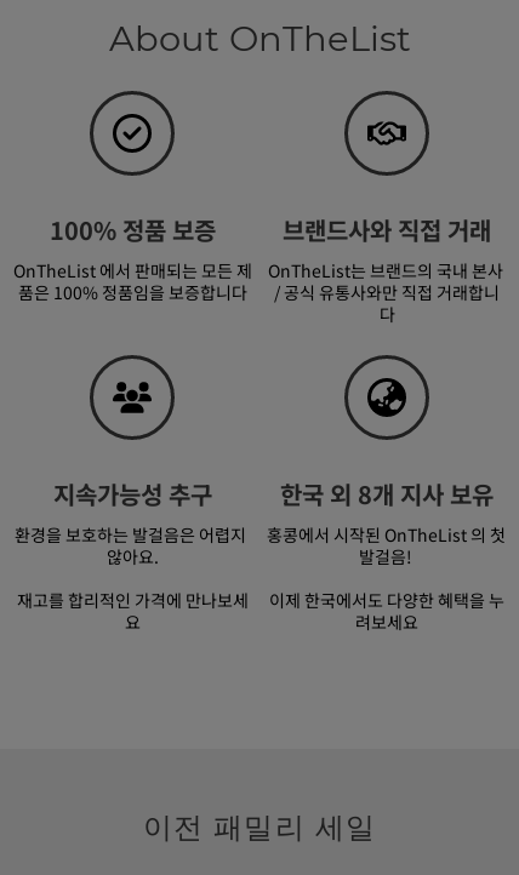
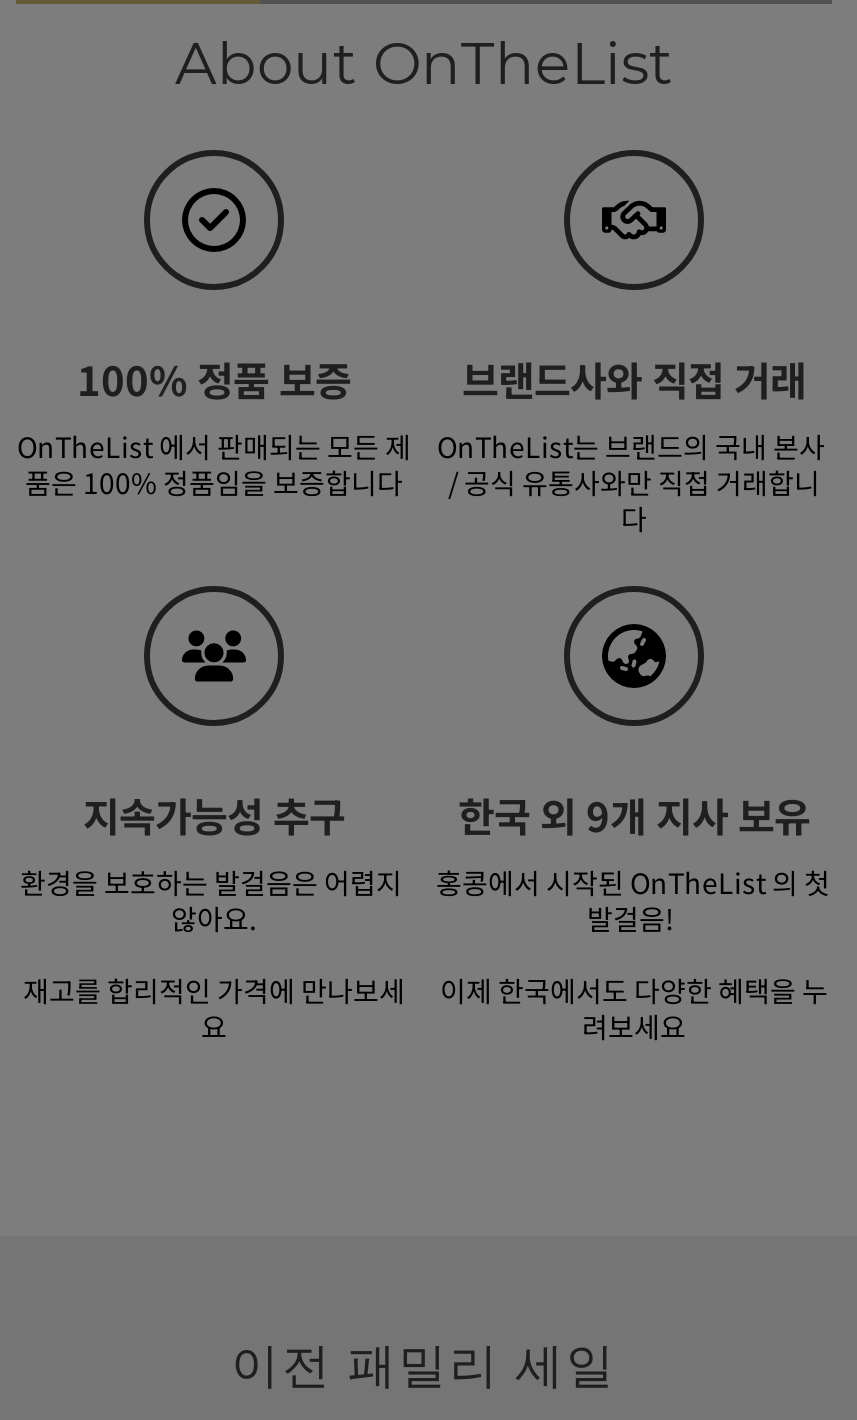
- 한국 외 8개 지사 보유
+ 한국 외 9개 지사 보유
